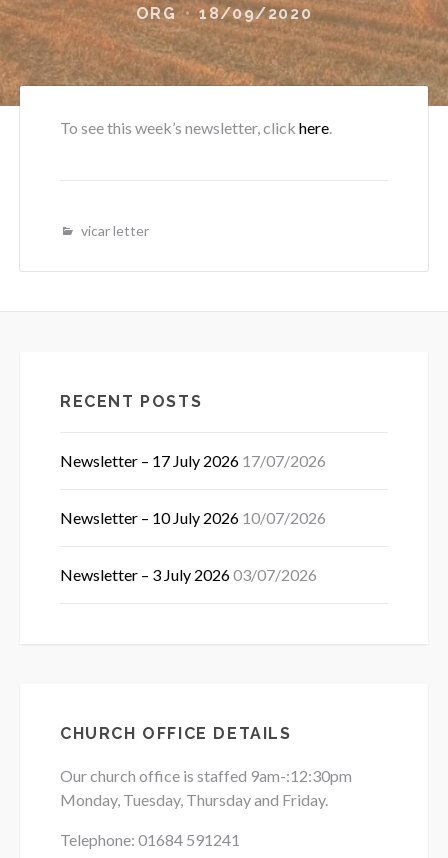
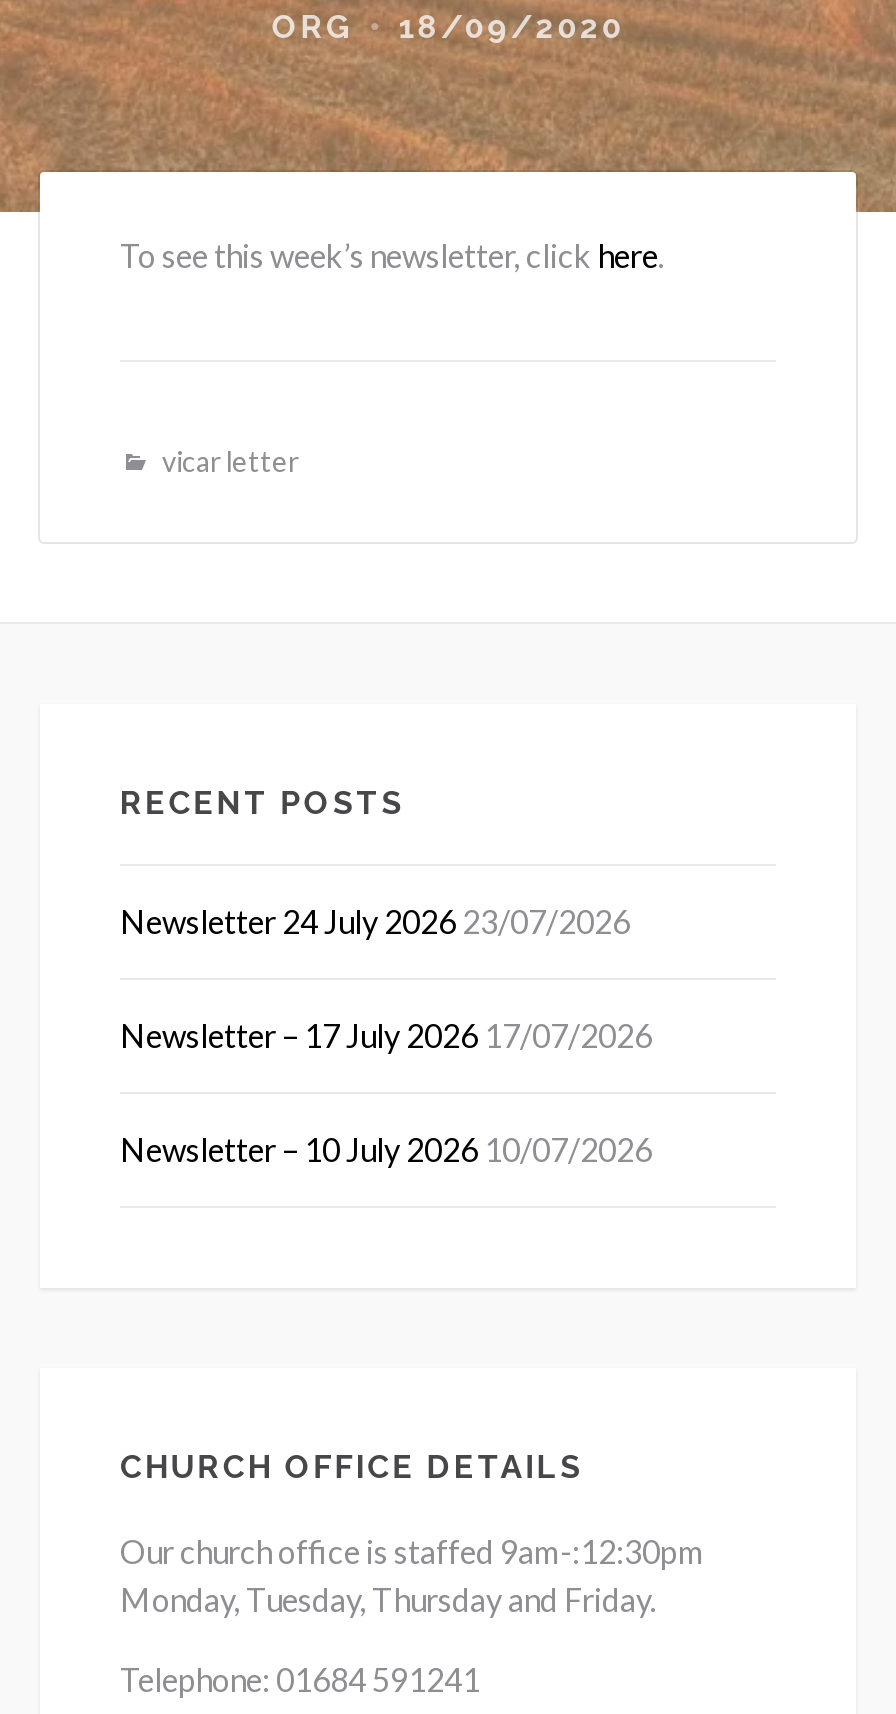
+ Newsletter 24 July 2026 23/07/2026

moved down: Newsletter – 17 July 2026 17/07/2026 | Newsletter – 10 July 2026 10/07/2026

- Newsletter – 3 July 2026 03/07/2026
